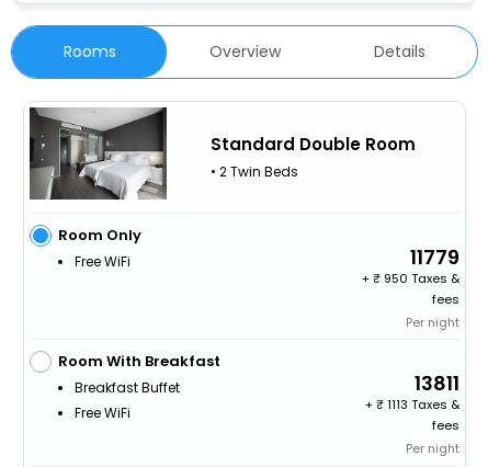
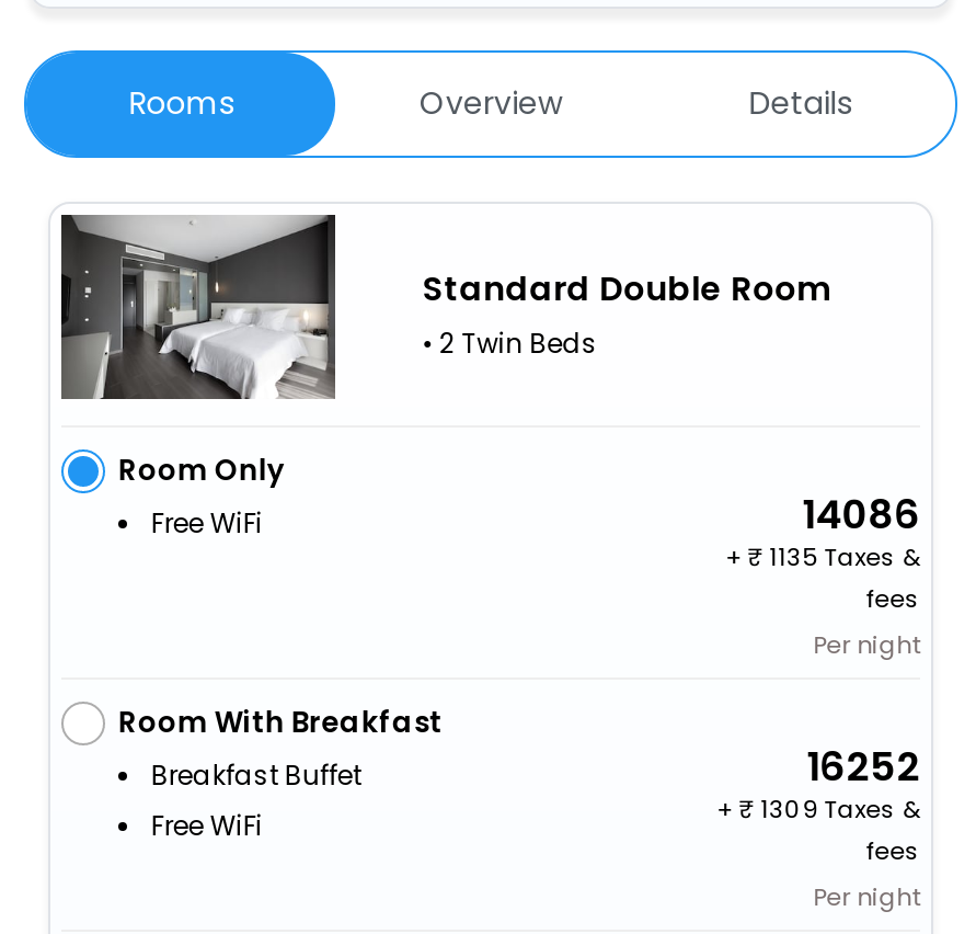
- 11779
+ 14086

- + 950 Taxes &
+ + 1135 Taxes &

- 13811
+ 16252

- + 1113 Taxes &
+ + 1309 Taxes &
